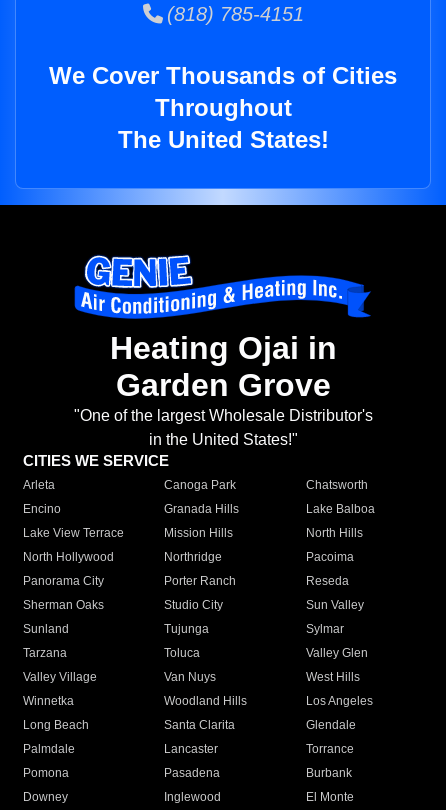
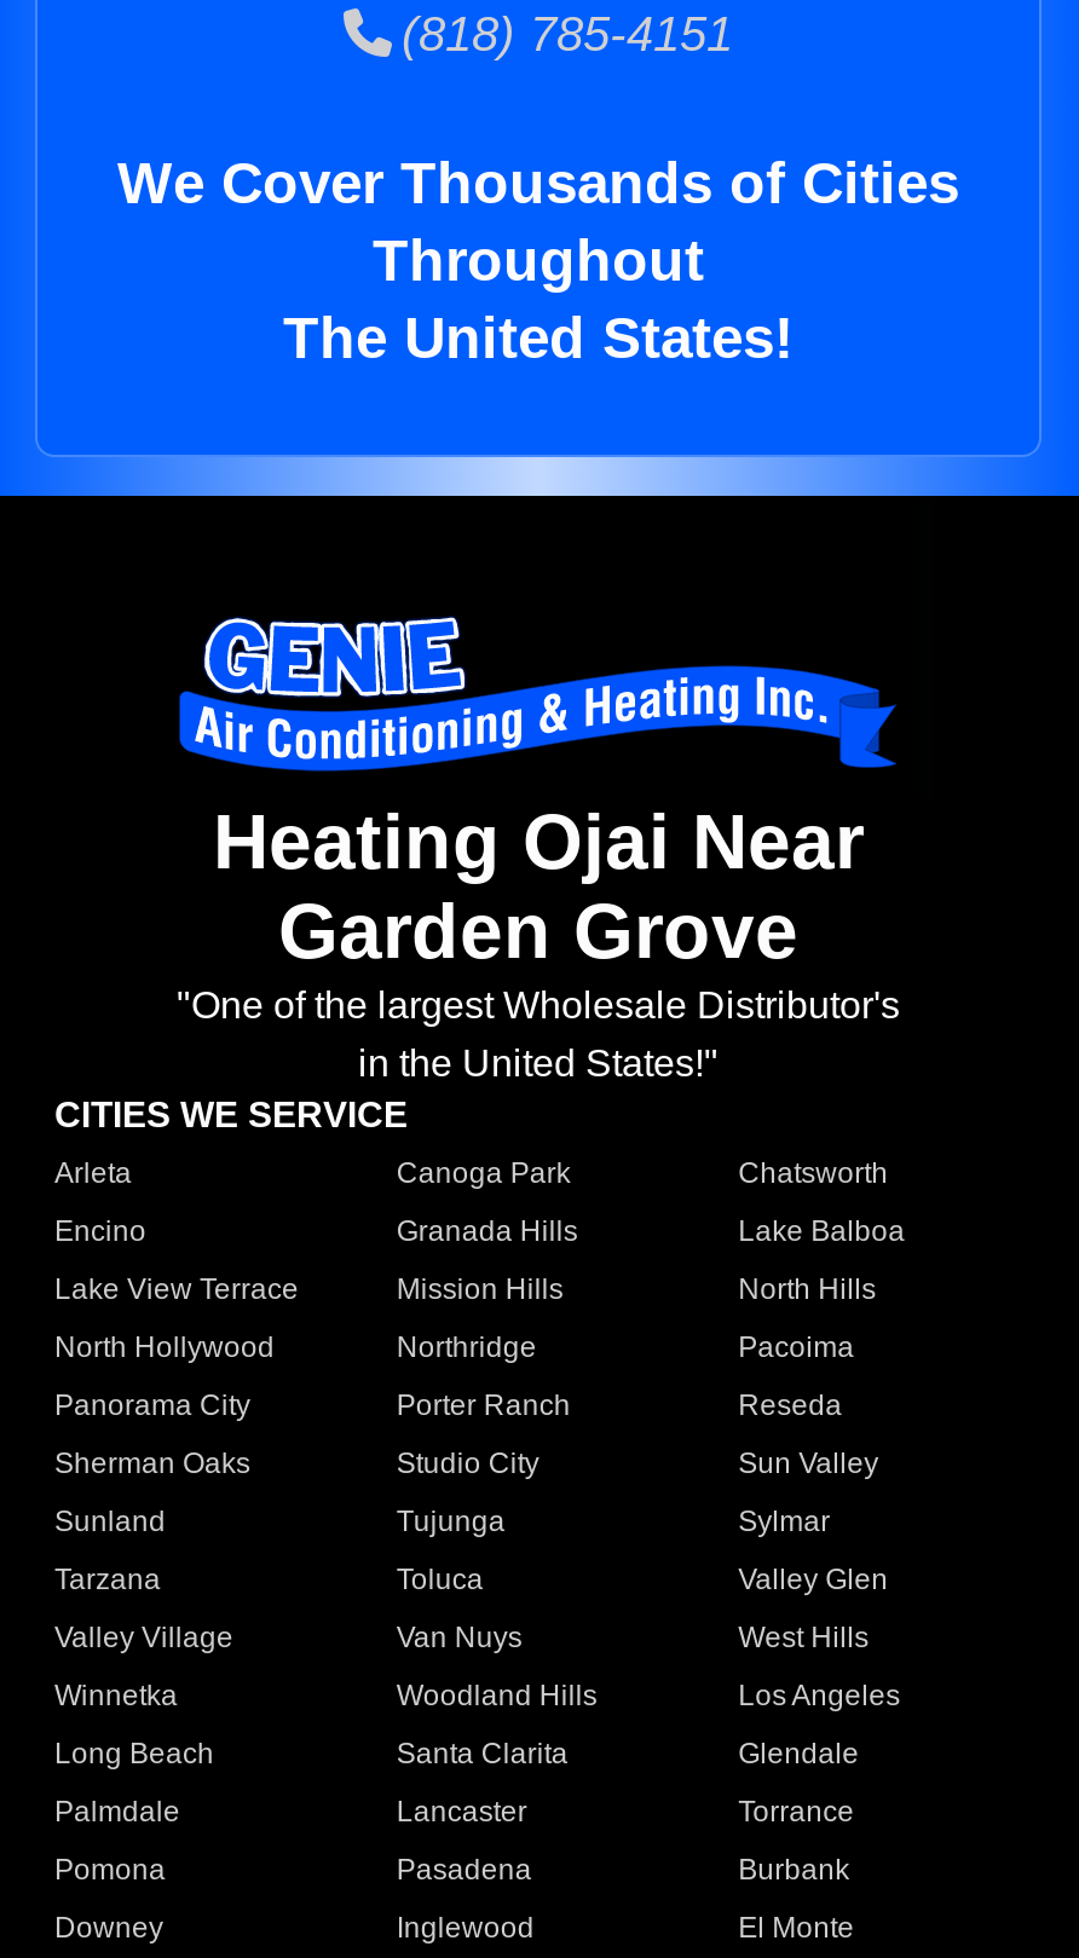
- Heating Ojai in
+ Heating Ojai Near
